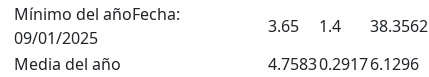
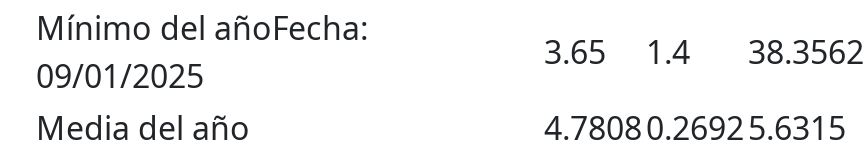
- 4.7583 0.2917 6.1296
+ 4.7808 0.2692 5.6315
